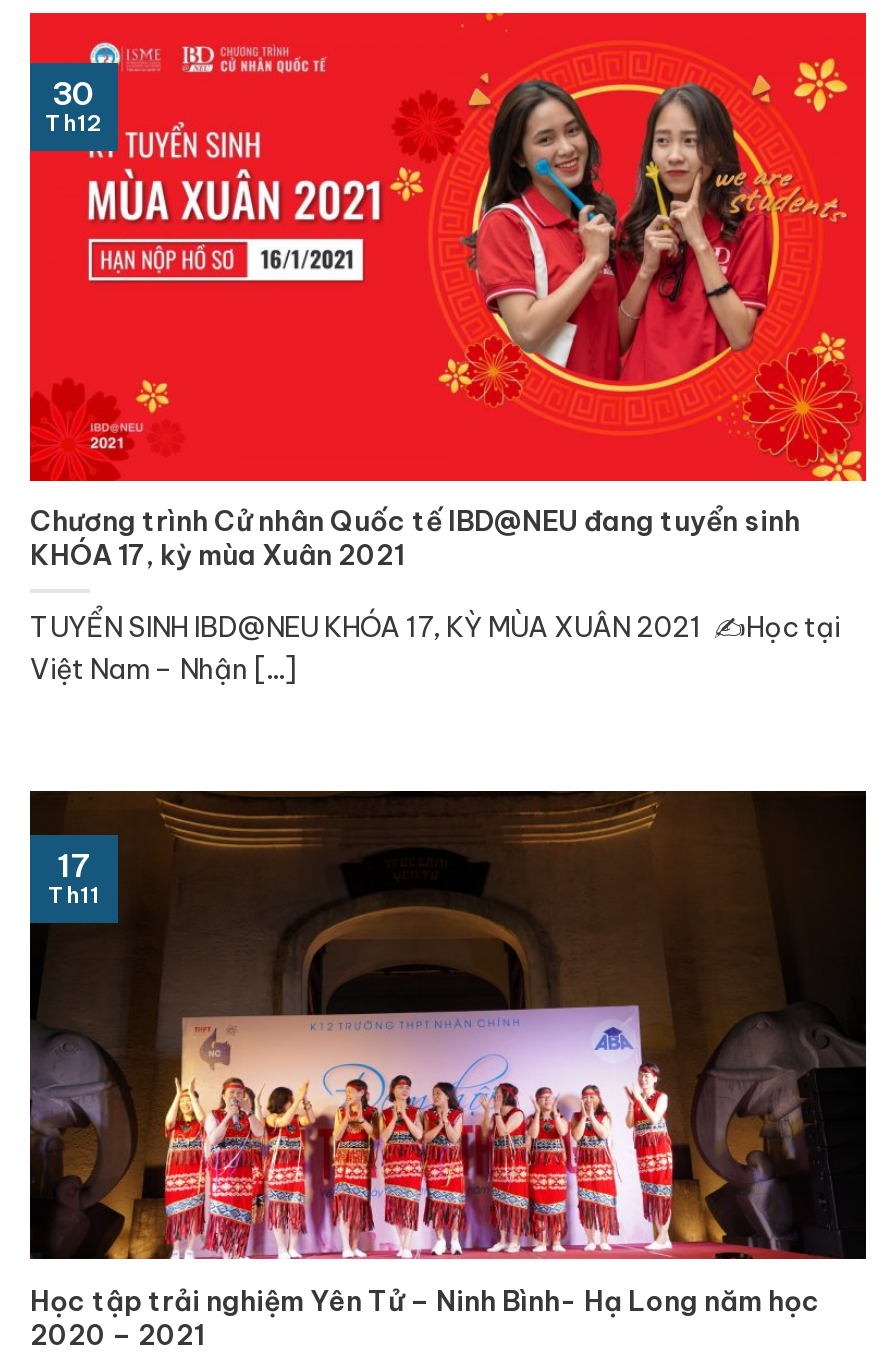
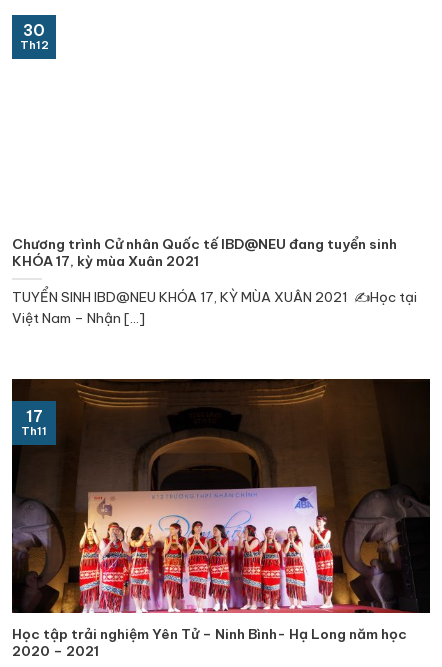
- [image]
